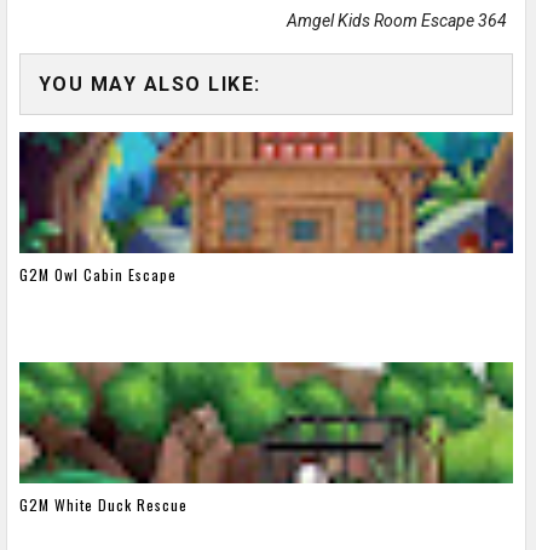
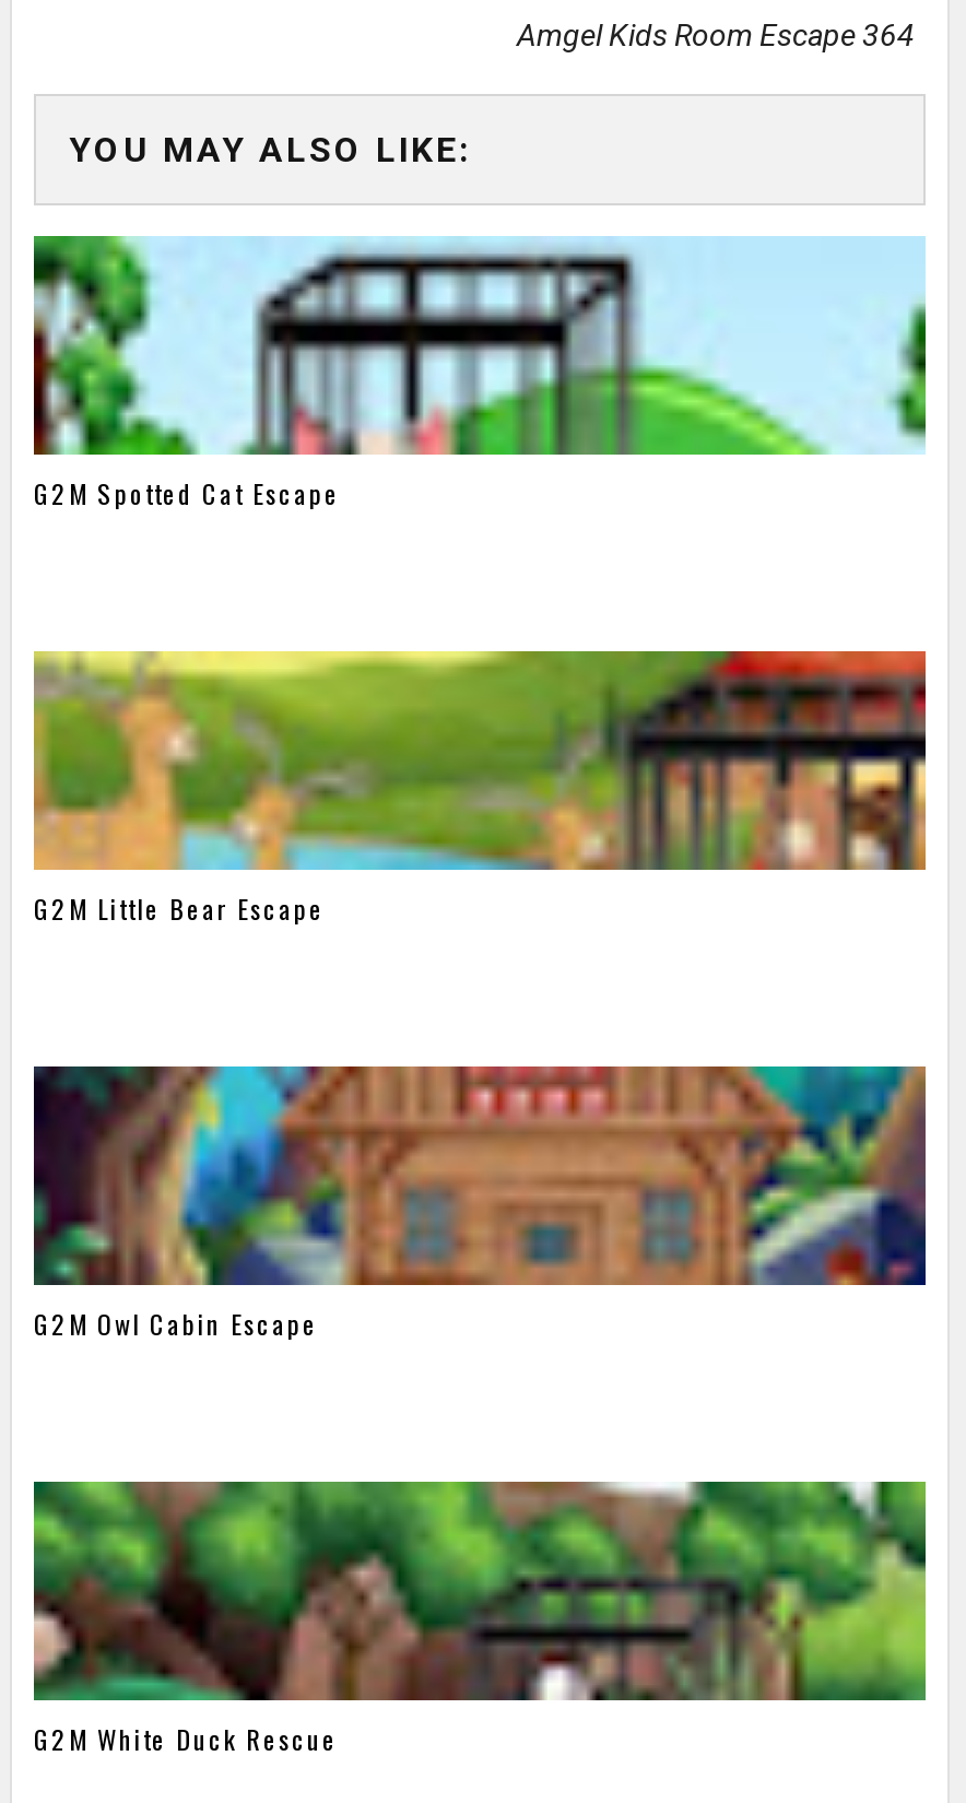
+ [image]
+ G2M Spotted Cat Escape

+ [image]
+ G2M Little Bear Escape
